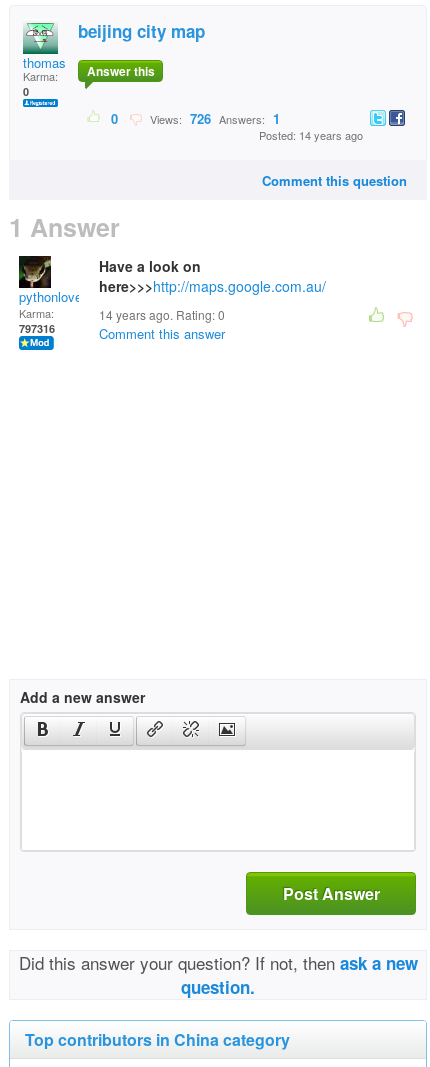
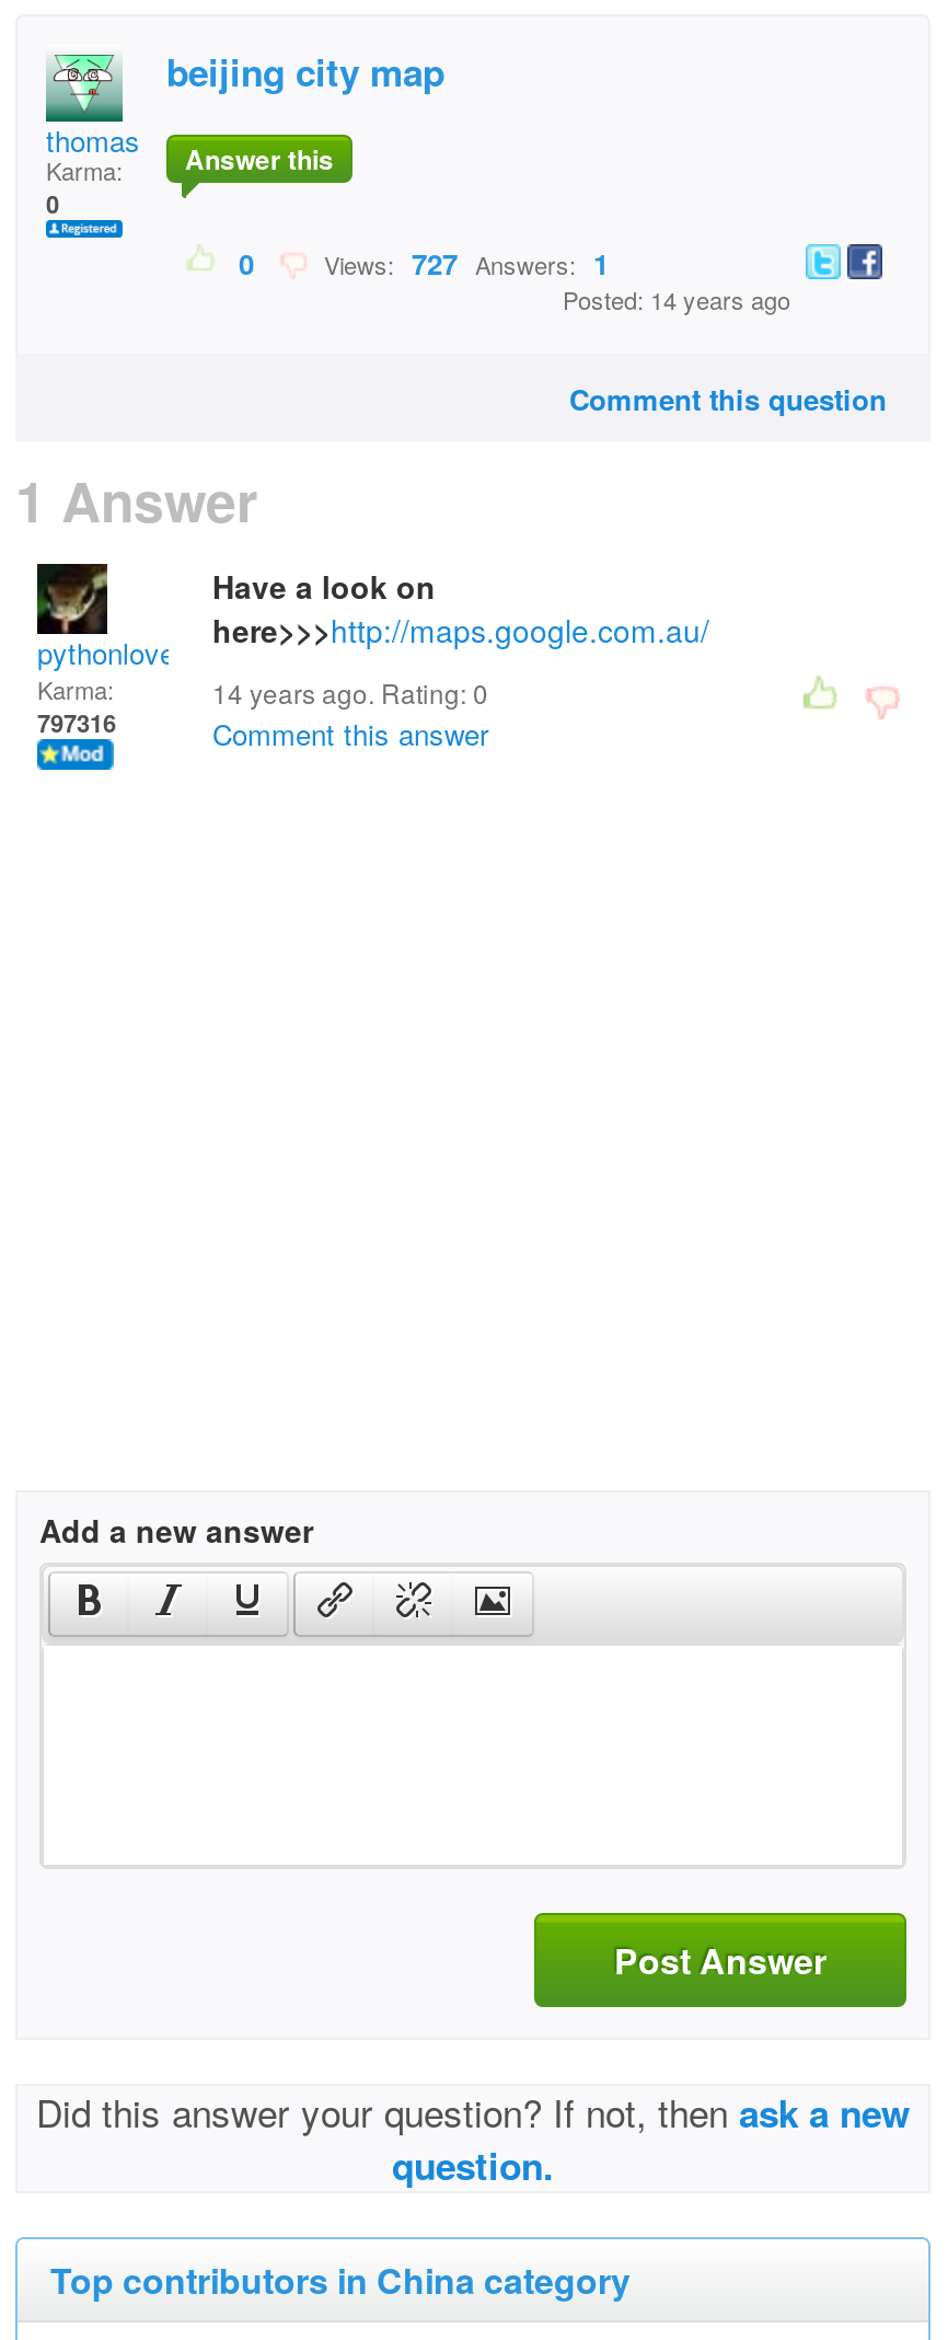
- Views: 726 Answers: 1
+ Views: 727 Answers: 1
